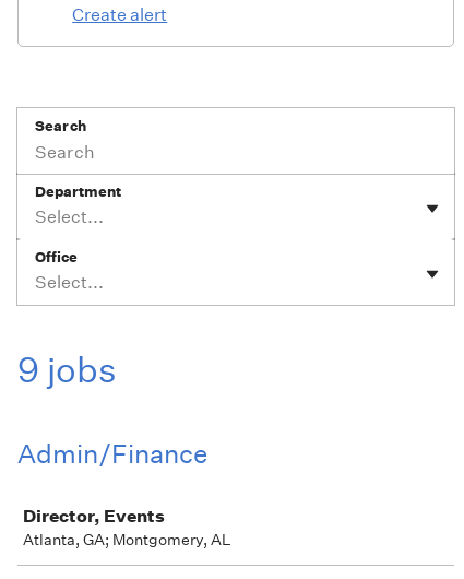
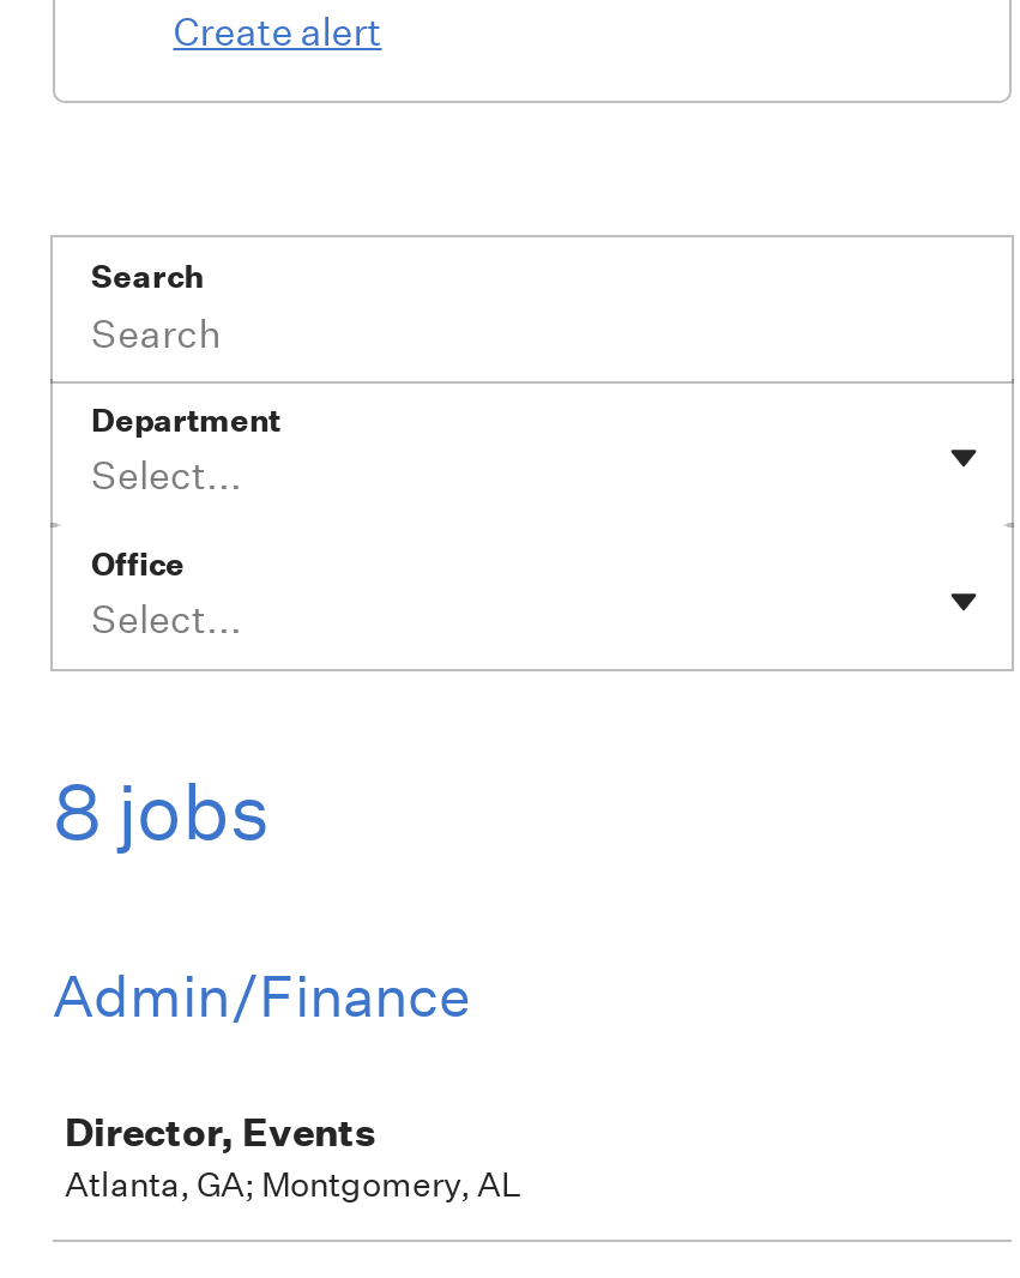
- 9 jobs
+ 8 jobs
